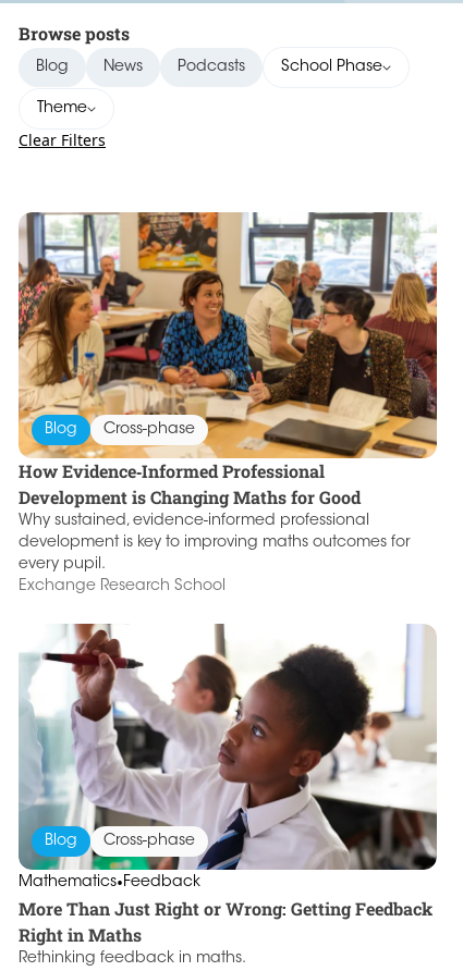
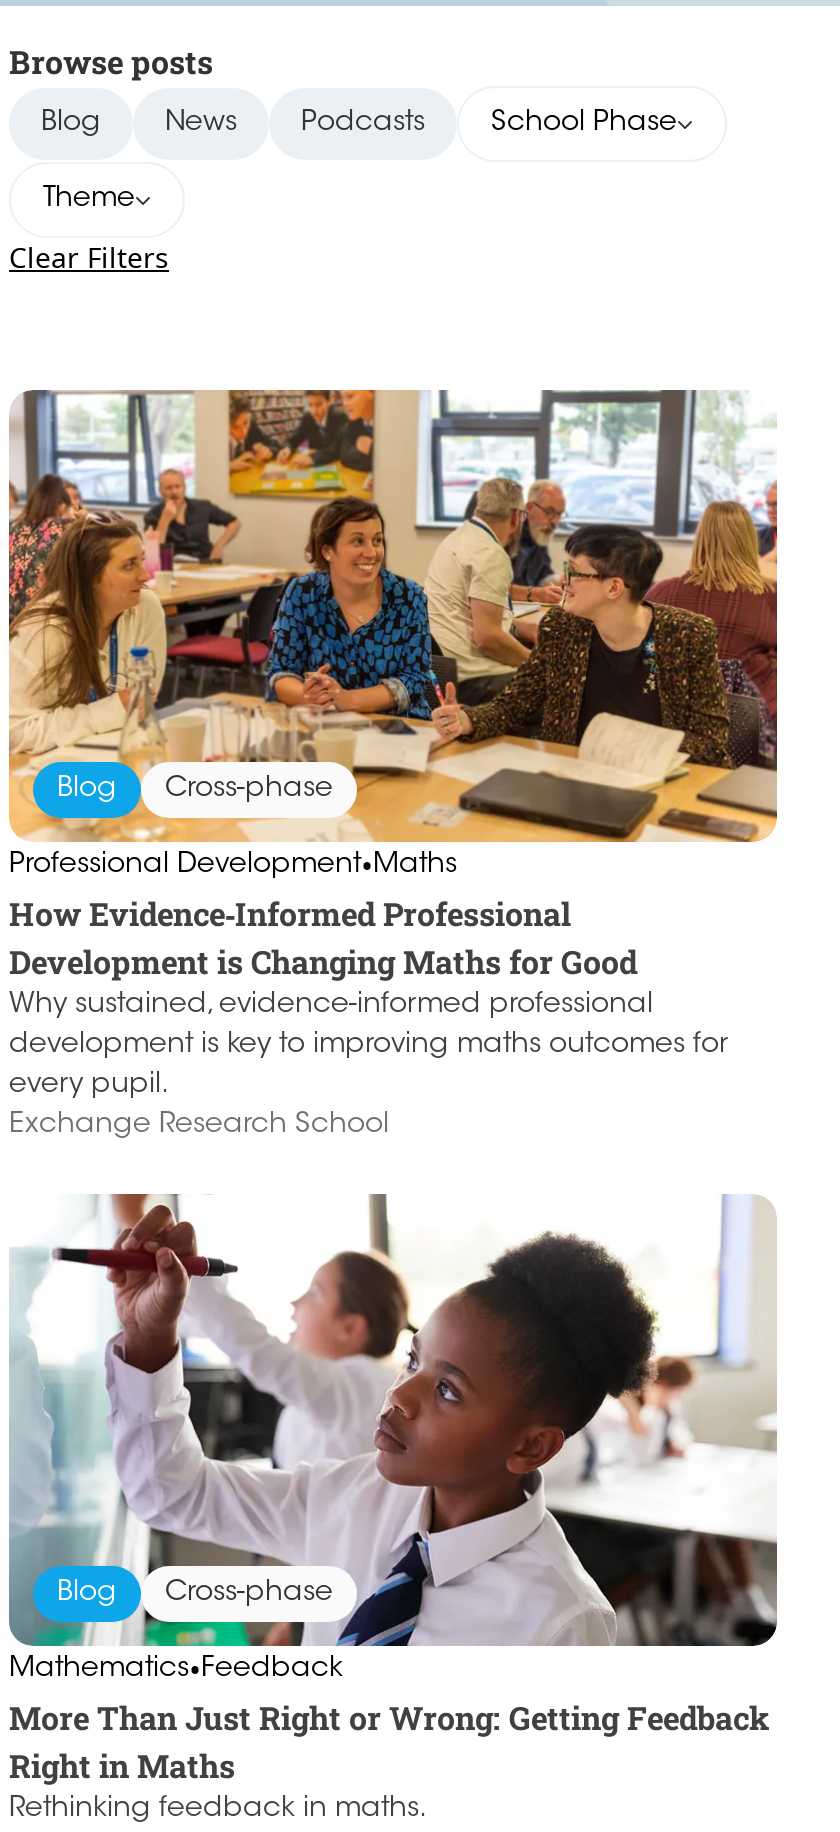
+ Professional Development•Maths
